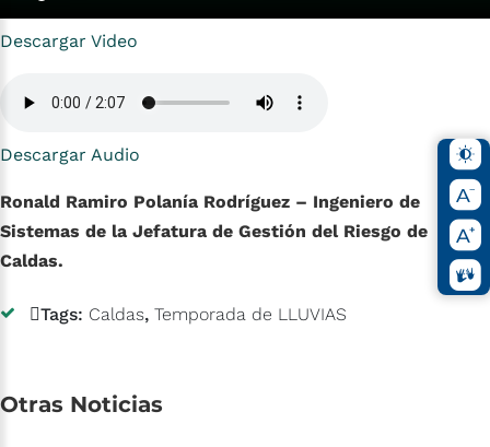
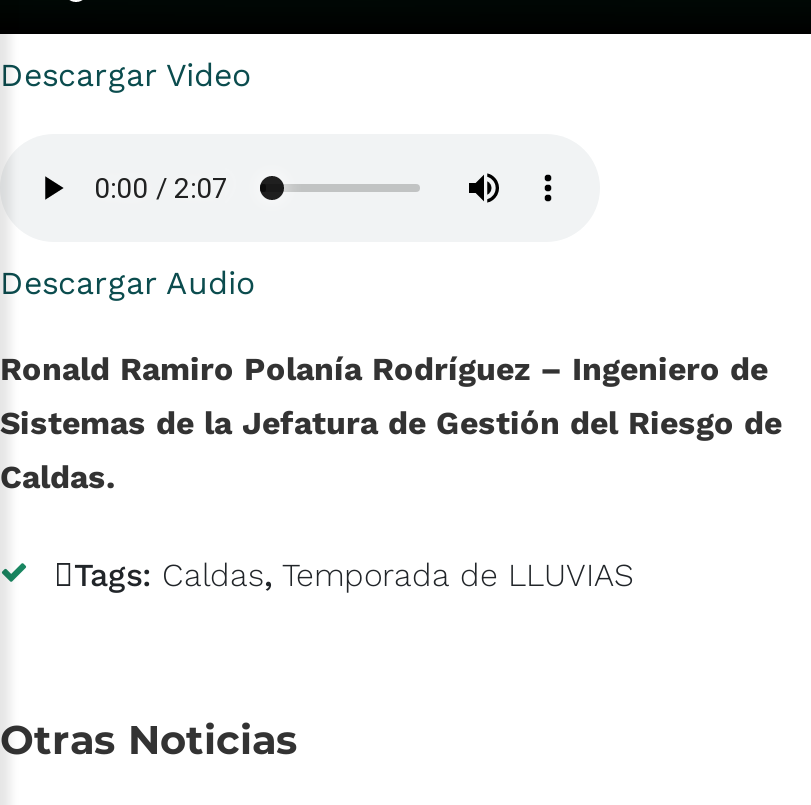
- [image]
